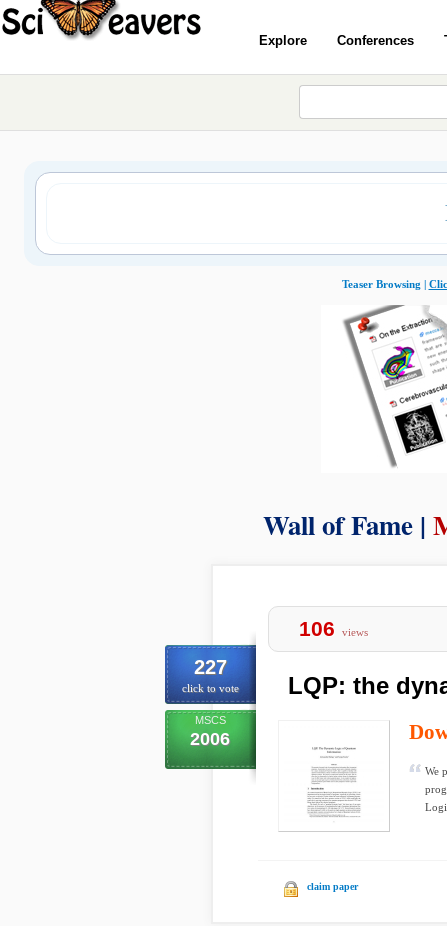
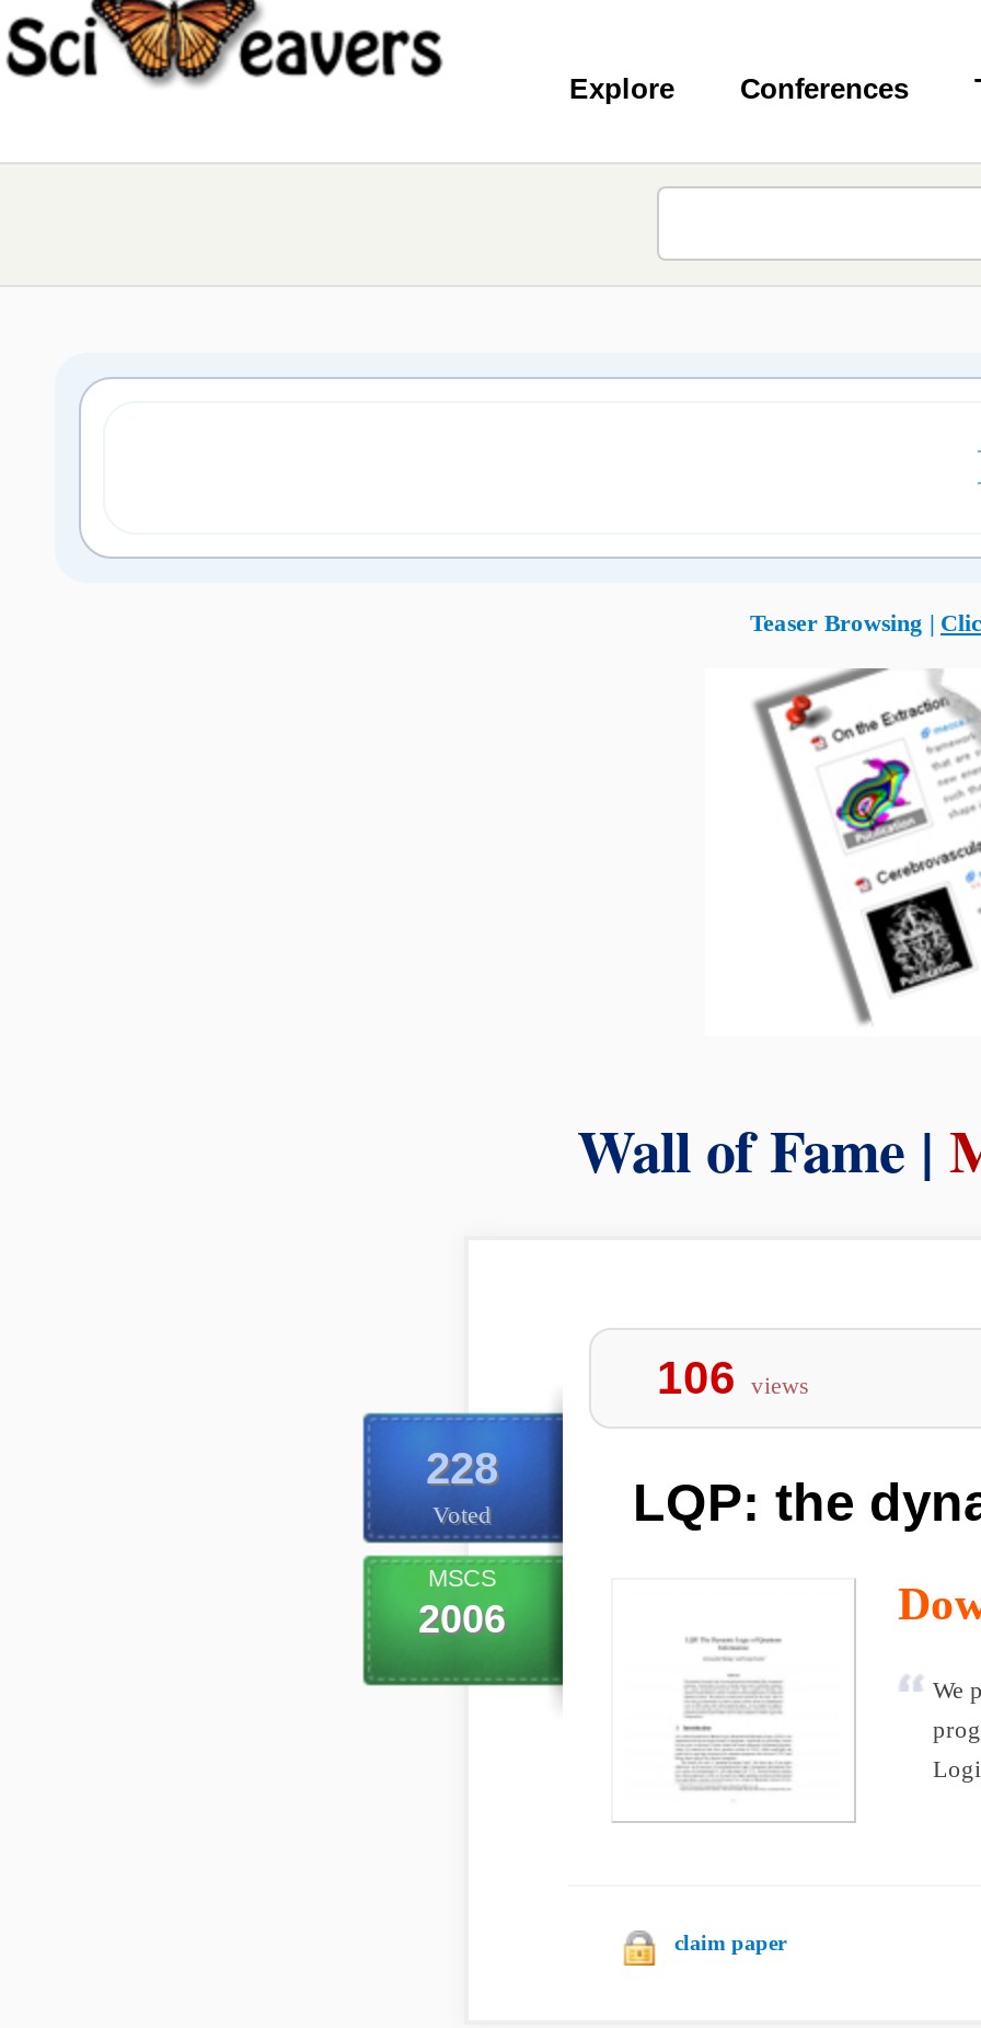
- 227
- click to vote
+ 228
+ Voted
